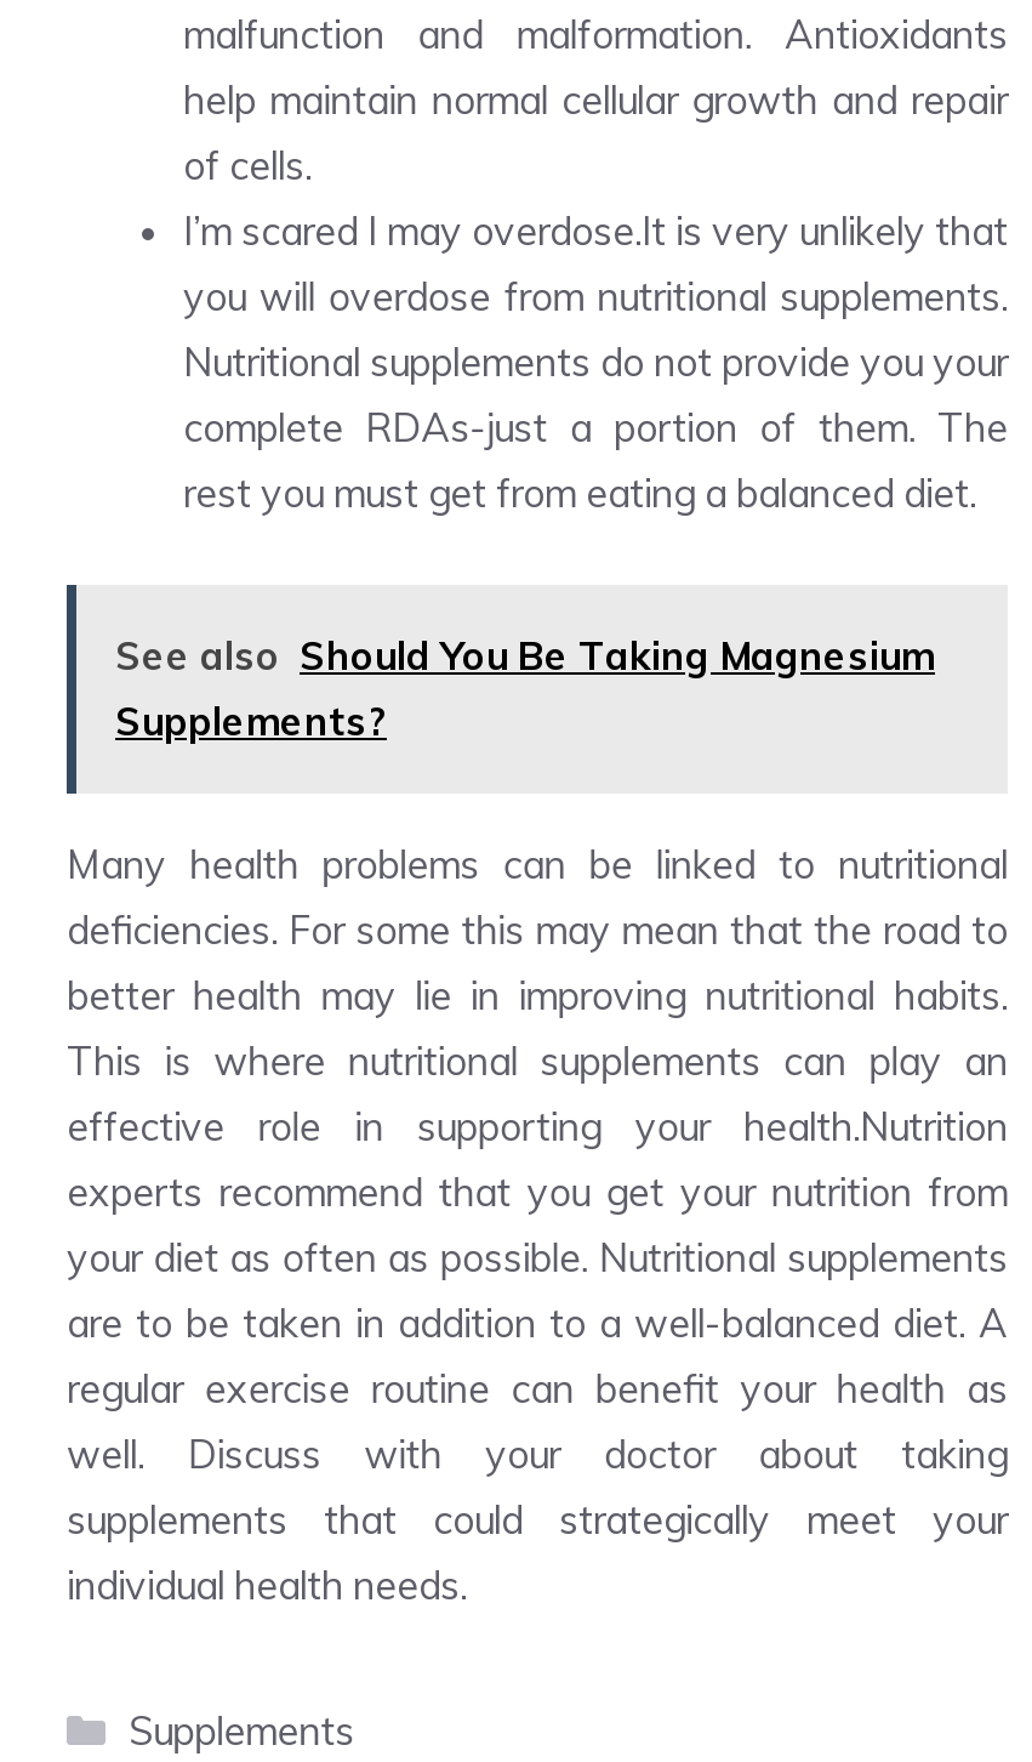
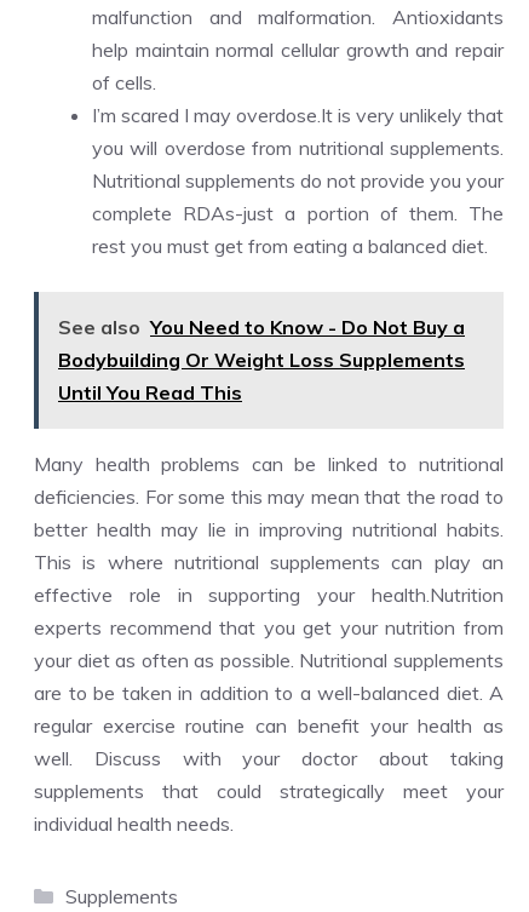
- See also Should You Be Taking Magnesium
- Supplements?
+ See also You Need to Know - Do Not Buy a
+ Bodybuilding Or Weight Loss Supplements
+ Until You Read This
